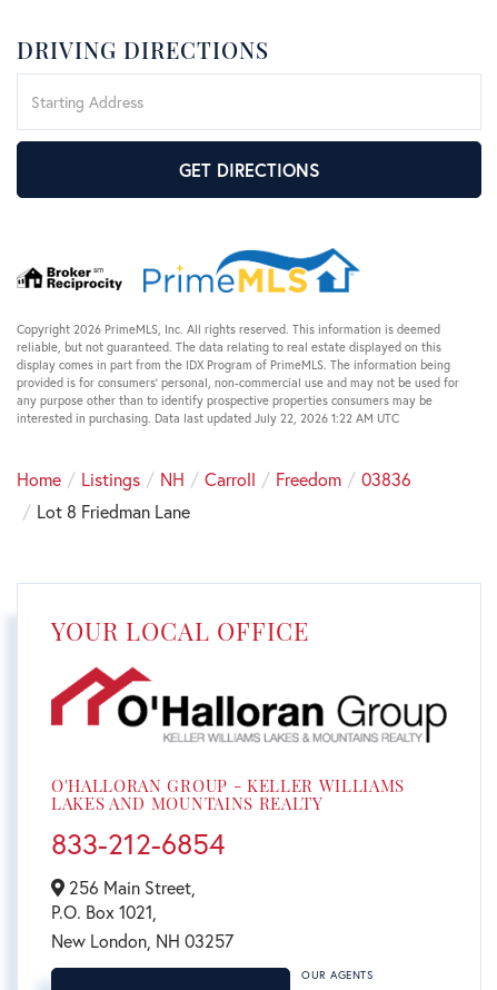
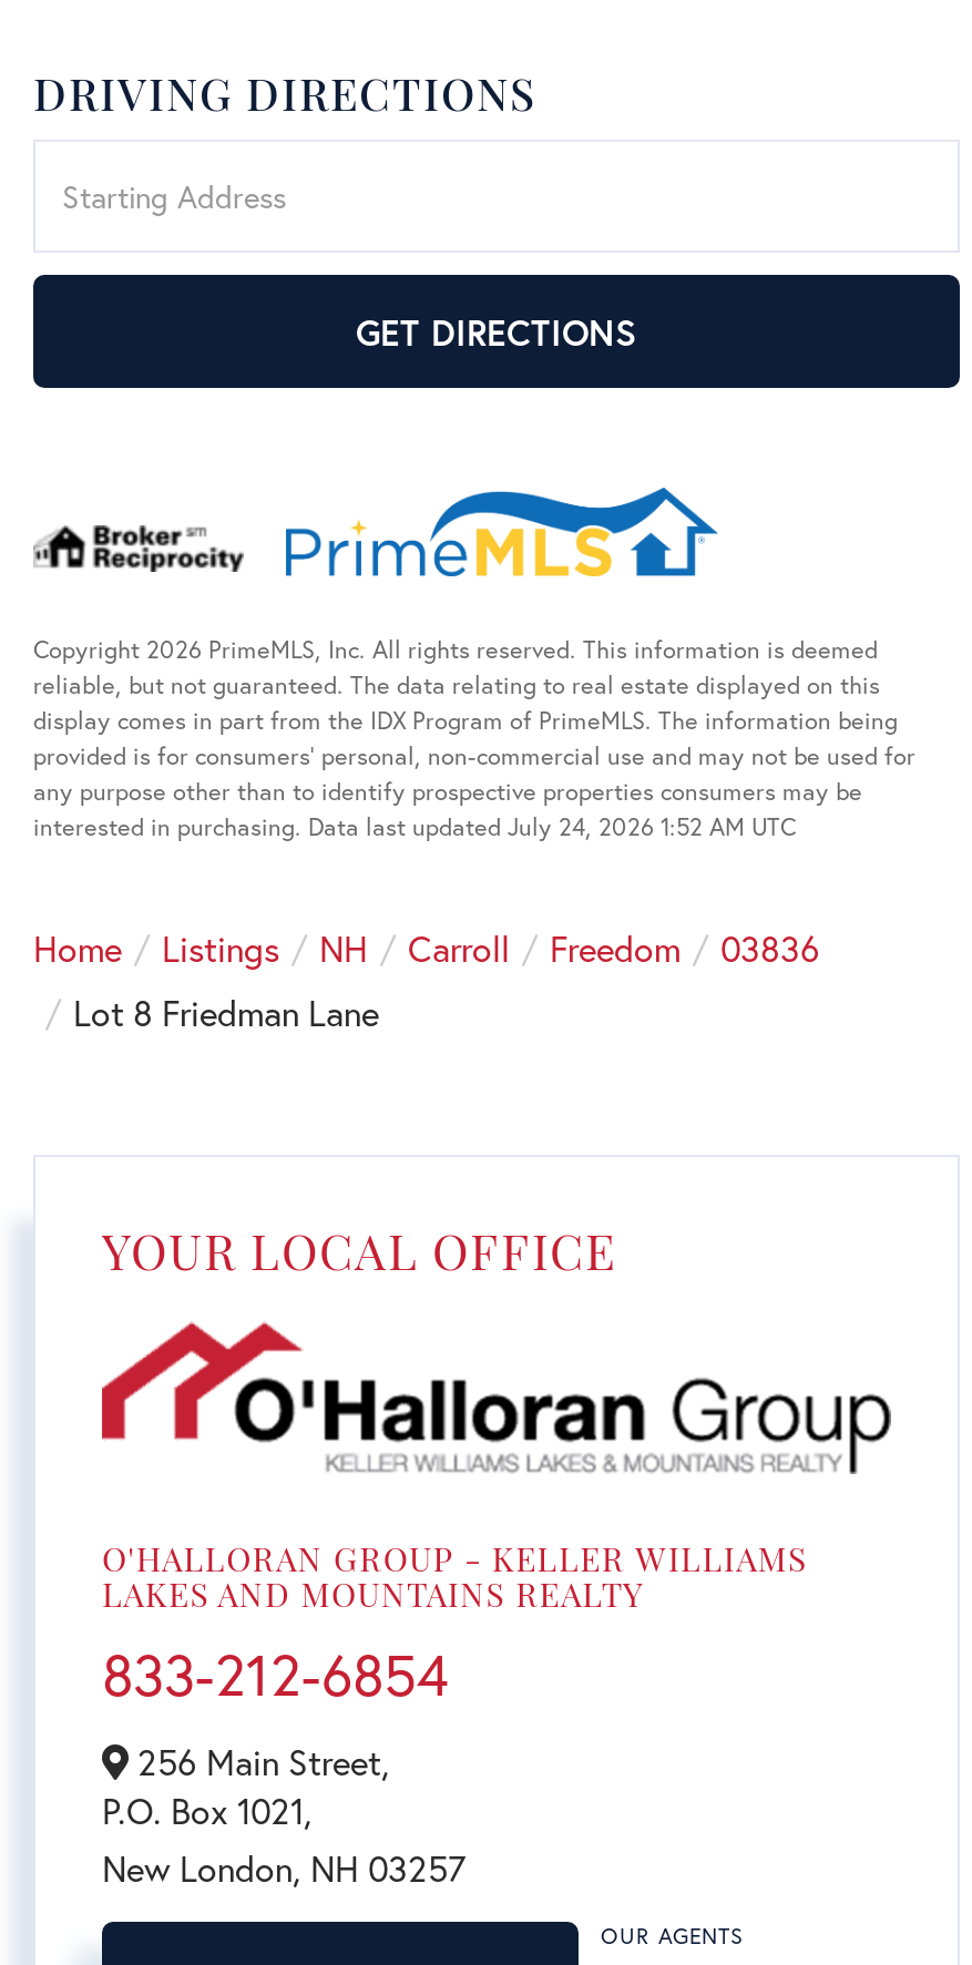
- interested in purchasing. Data last updated July 22, 2026 1:22 AM UTC
+ interested in purchasing. Data last updated July 24, 2026 1:52 AM UTC
